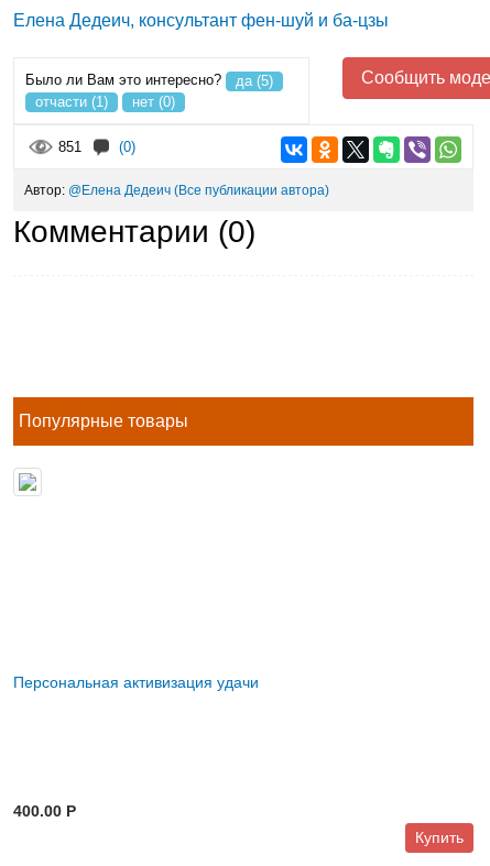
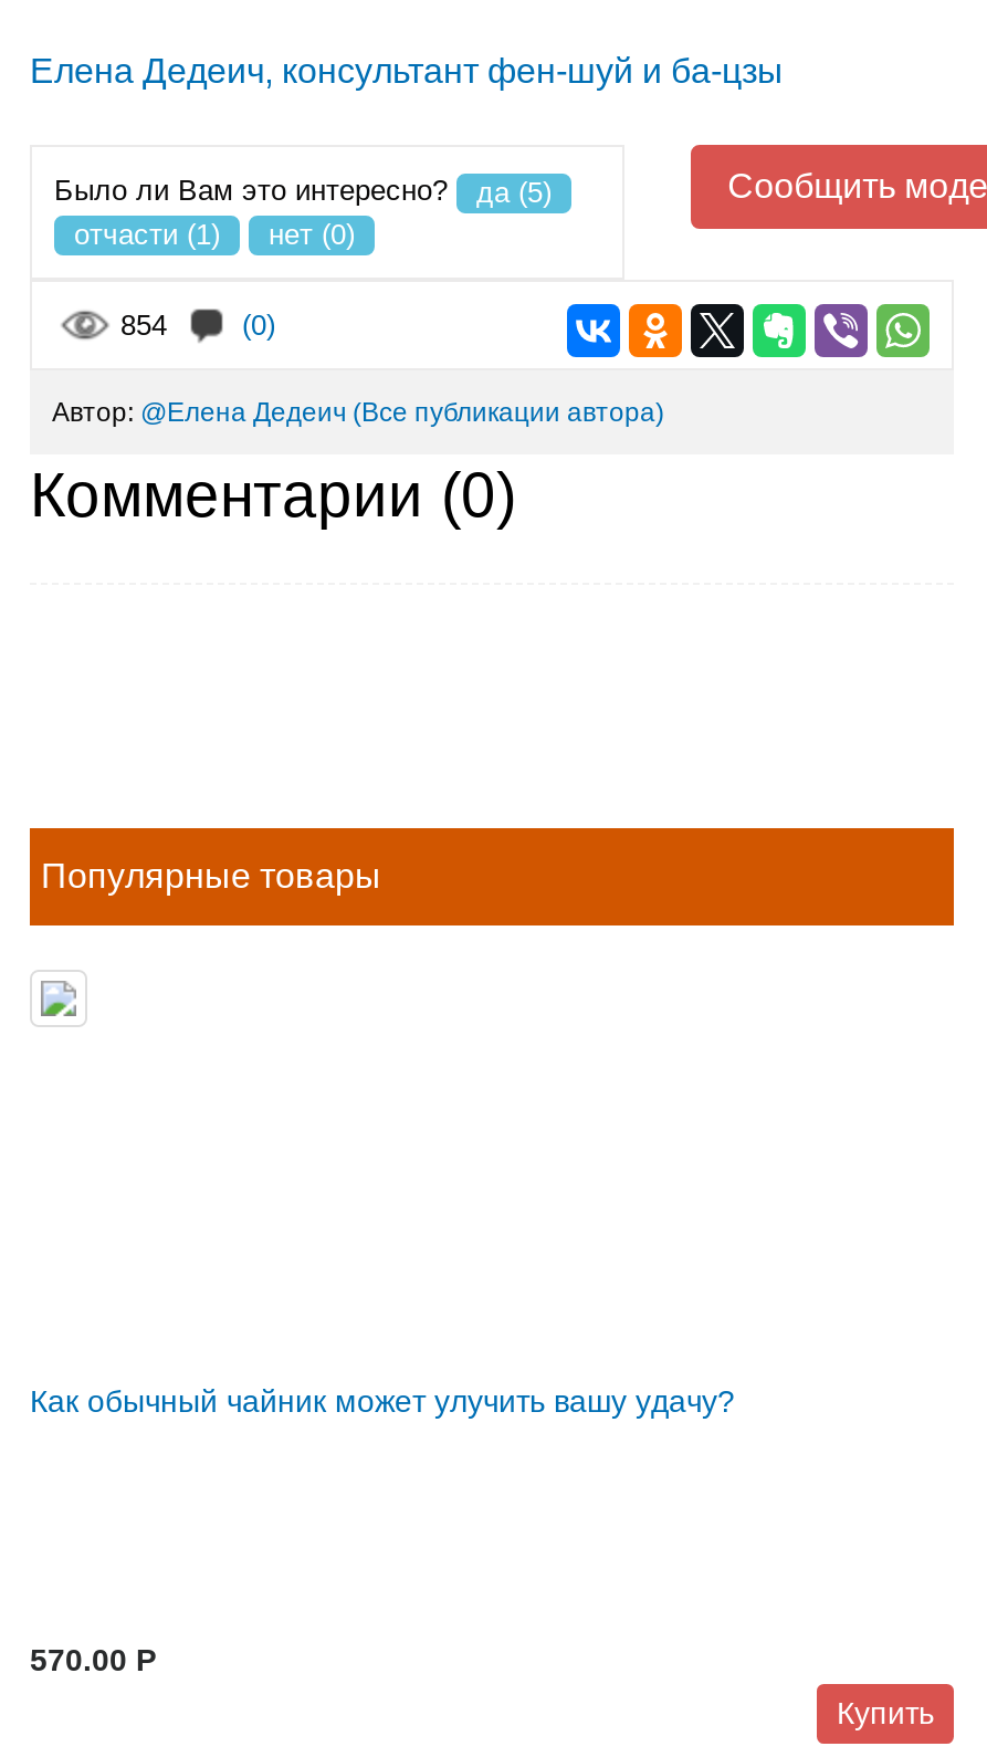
- 851
+ 854

- Персональная активизация удачи
+ Как обычный чайник может улучить вашу удачу?

- 400.00 P
+ 570.00 P
